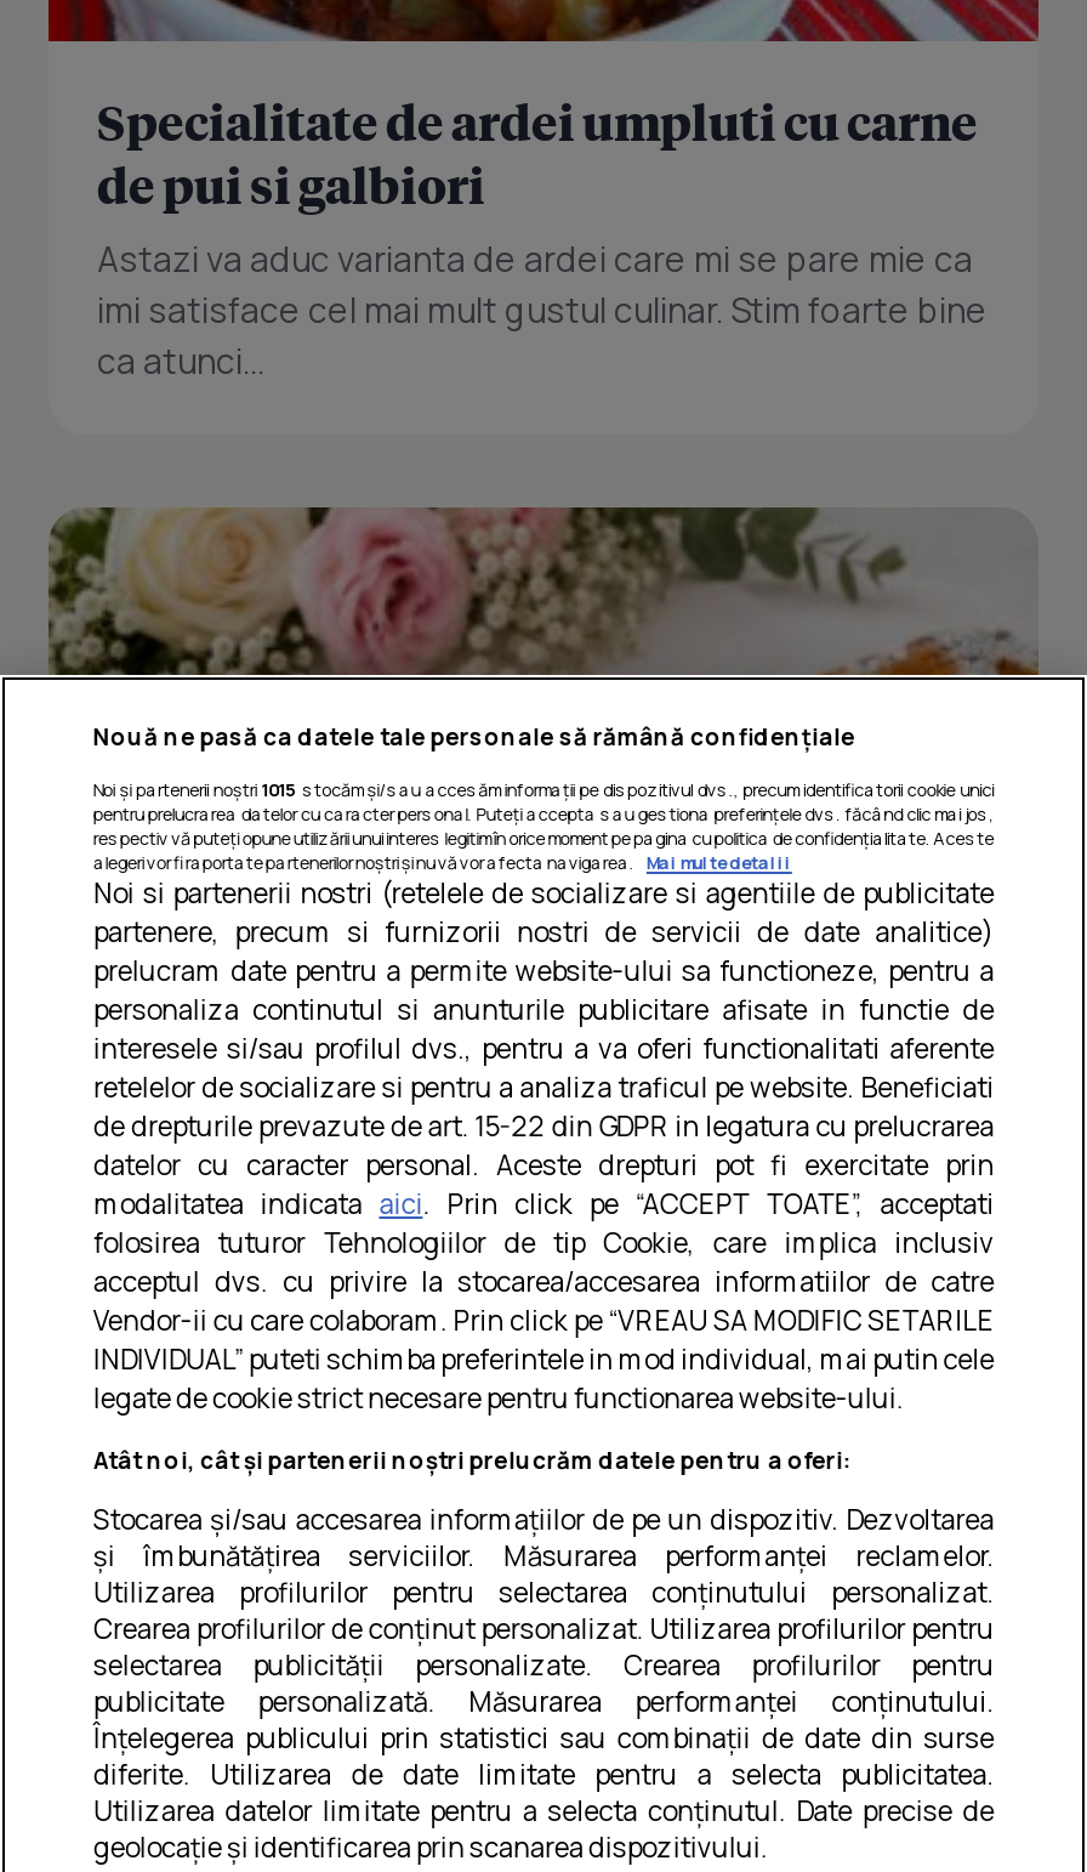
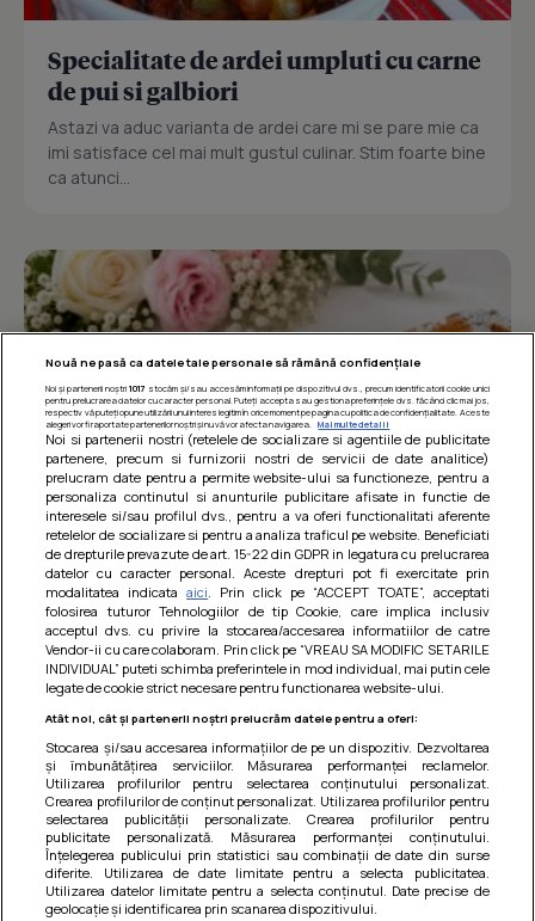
- Noi și partenerii noștri 1015 stocăm și/sau accesăm informații pe dispozitivul dvs., precum identificatorii cookie unici
+ Noi și partenerii noștri 1017 stocăm și/sau accesăm informații pe dispozitivul dvs., precum identificatorii cookie unici
